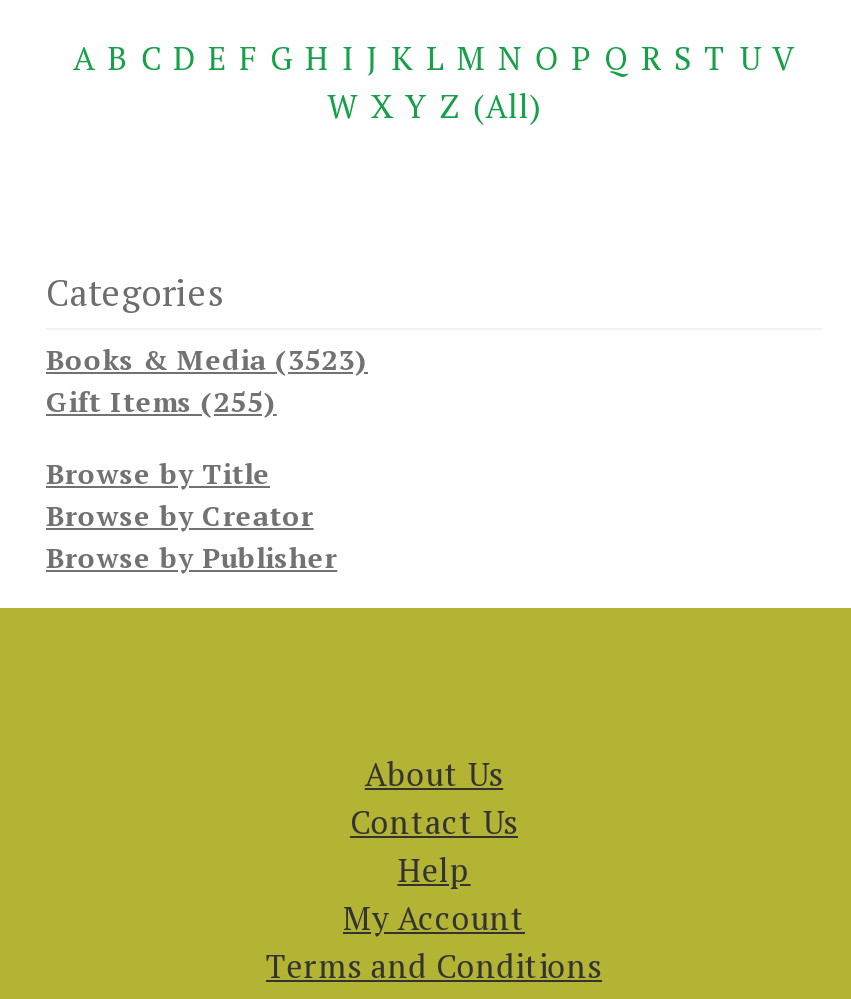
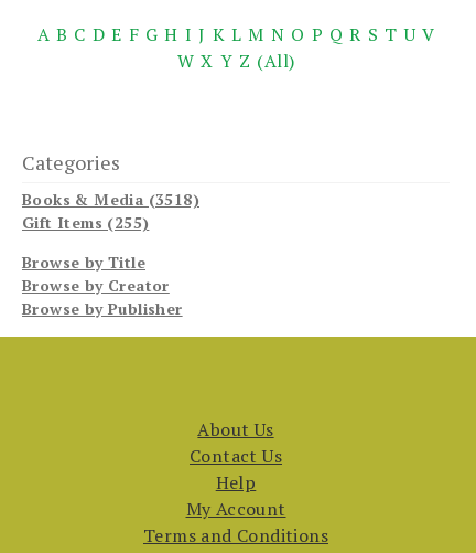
- Books & Media (3523)
+ Books & Media (3518)
